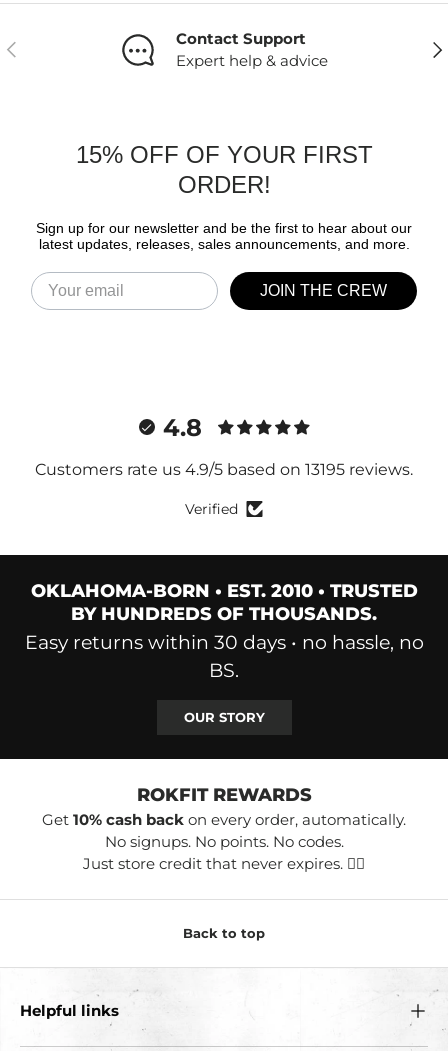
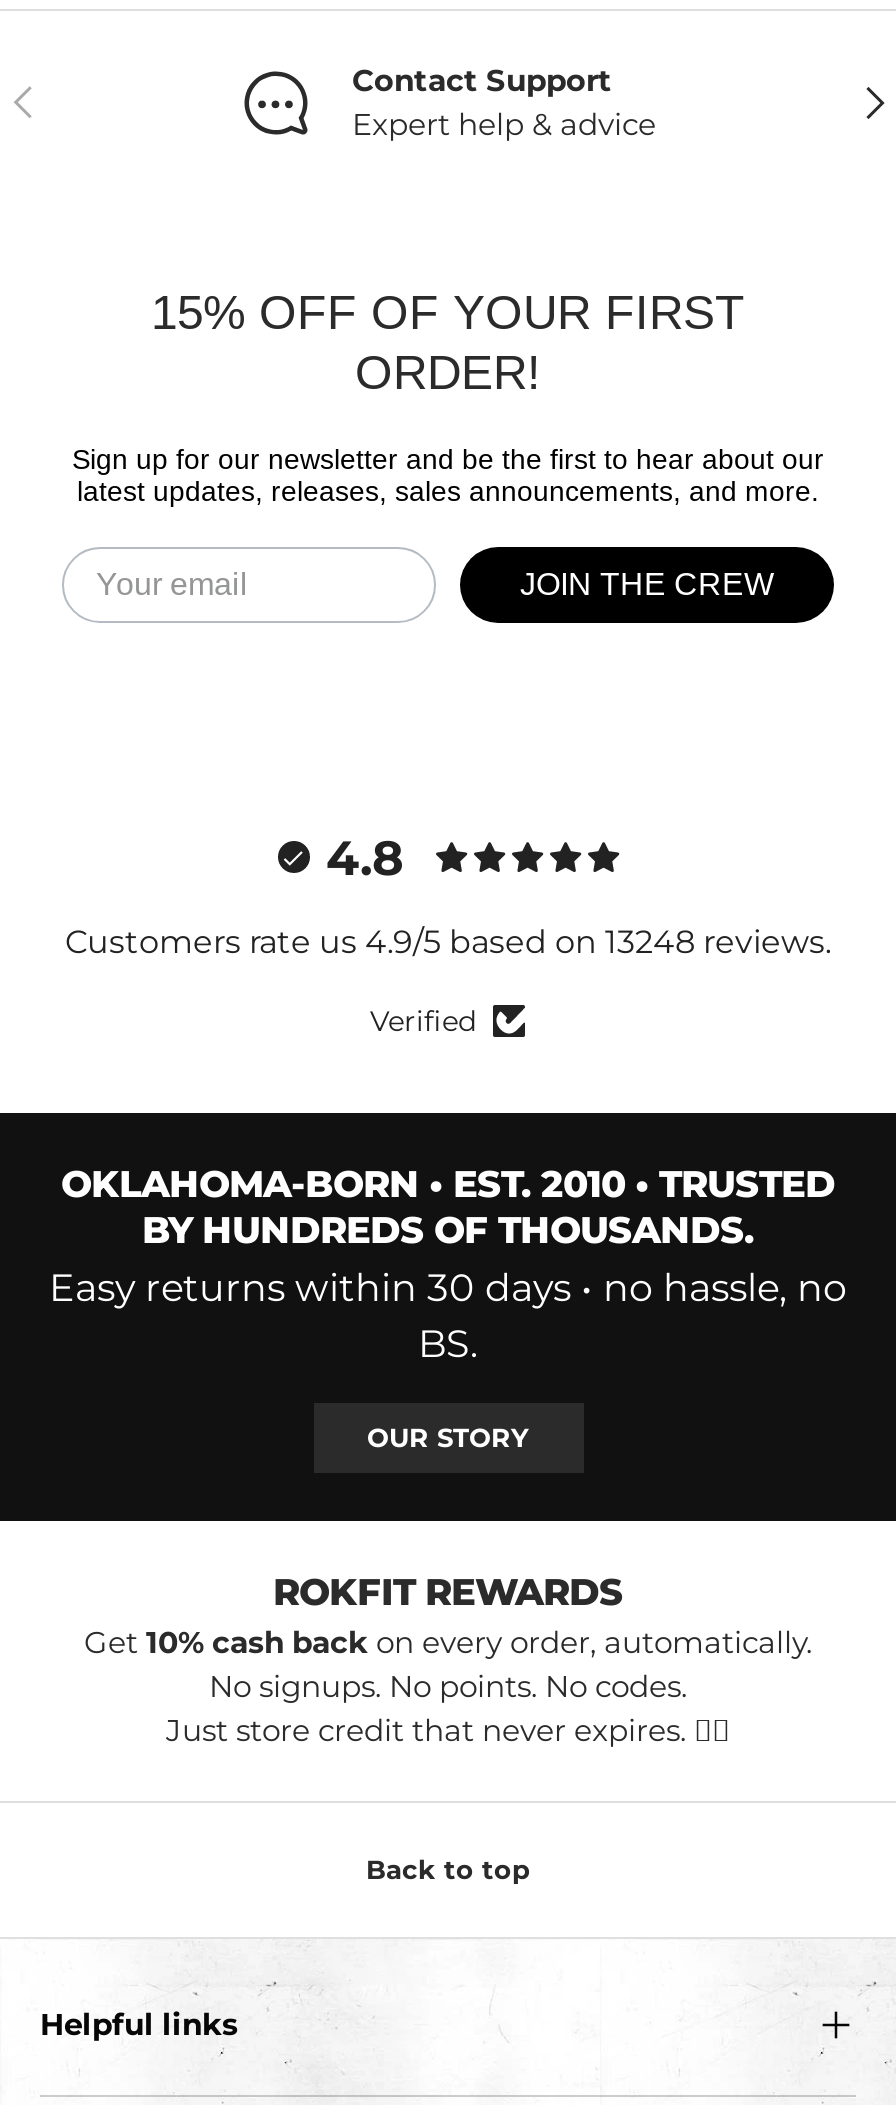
- Customers rate us 4.9/5 based on 13195 reviews.
+ Customers rate us 4.9/5 based on 13248 reviews.
